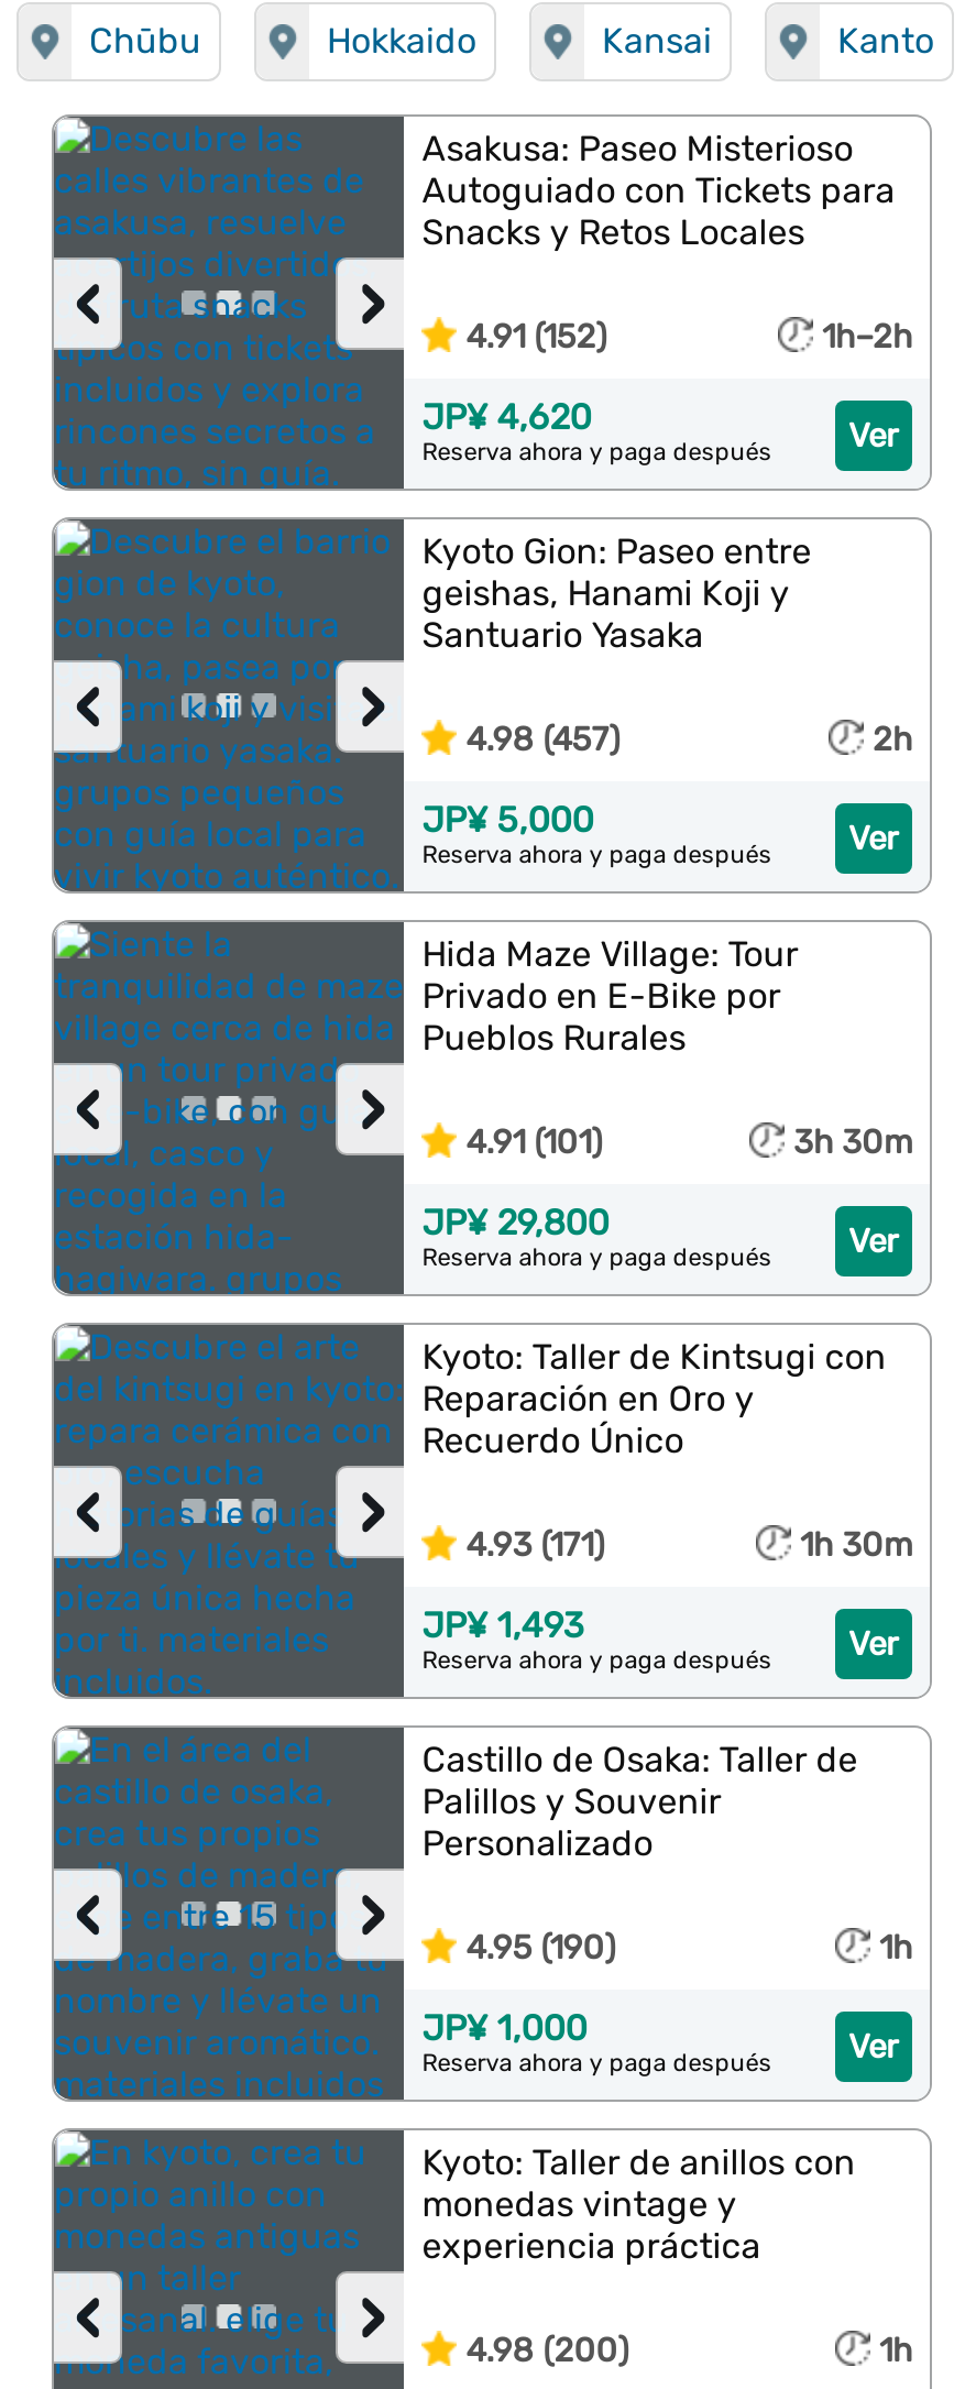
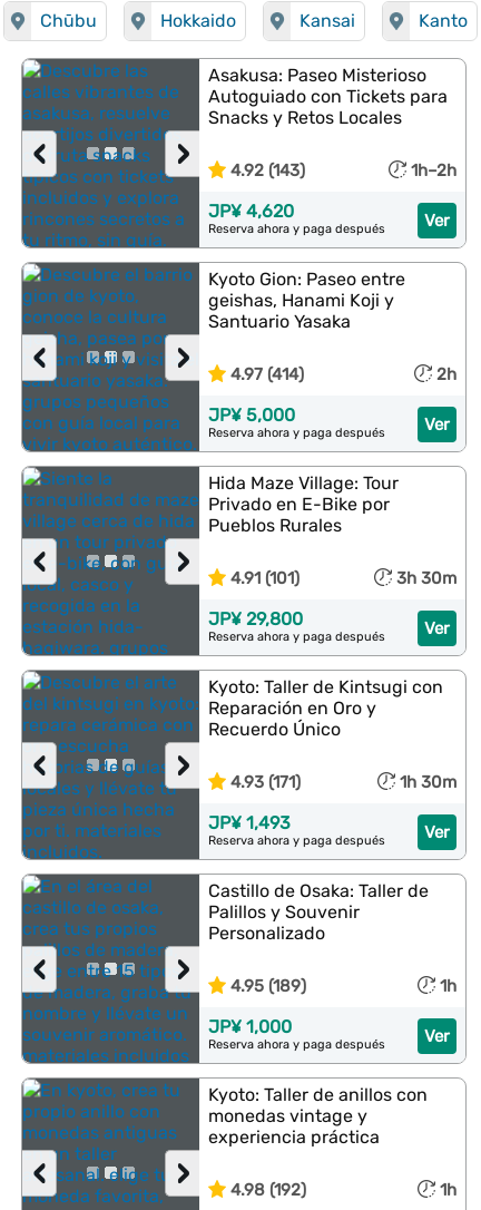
- 4.91 (152)
+ 4.92 (143)

- 4.98 (457)
+ 4.97 (414)

- 4.95 (190)
+ 4.95 (189)

- 4.98 (200)
+ 4.98 (192)
